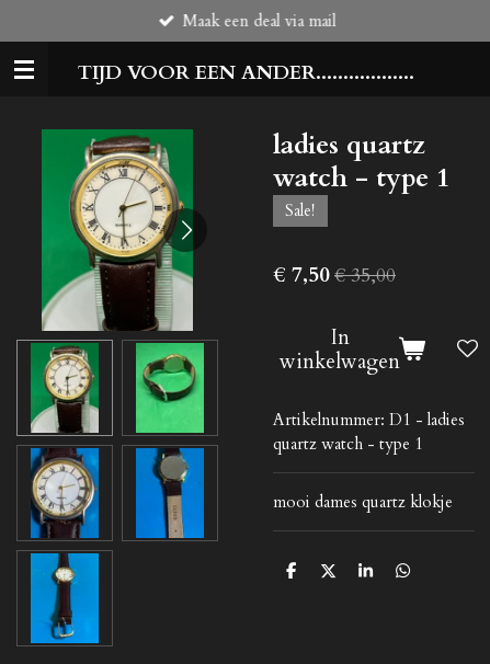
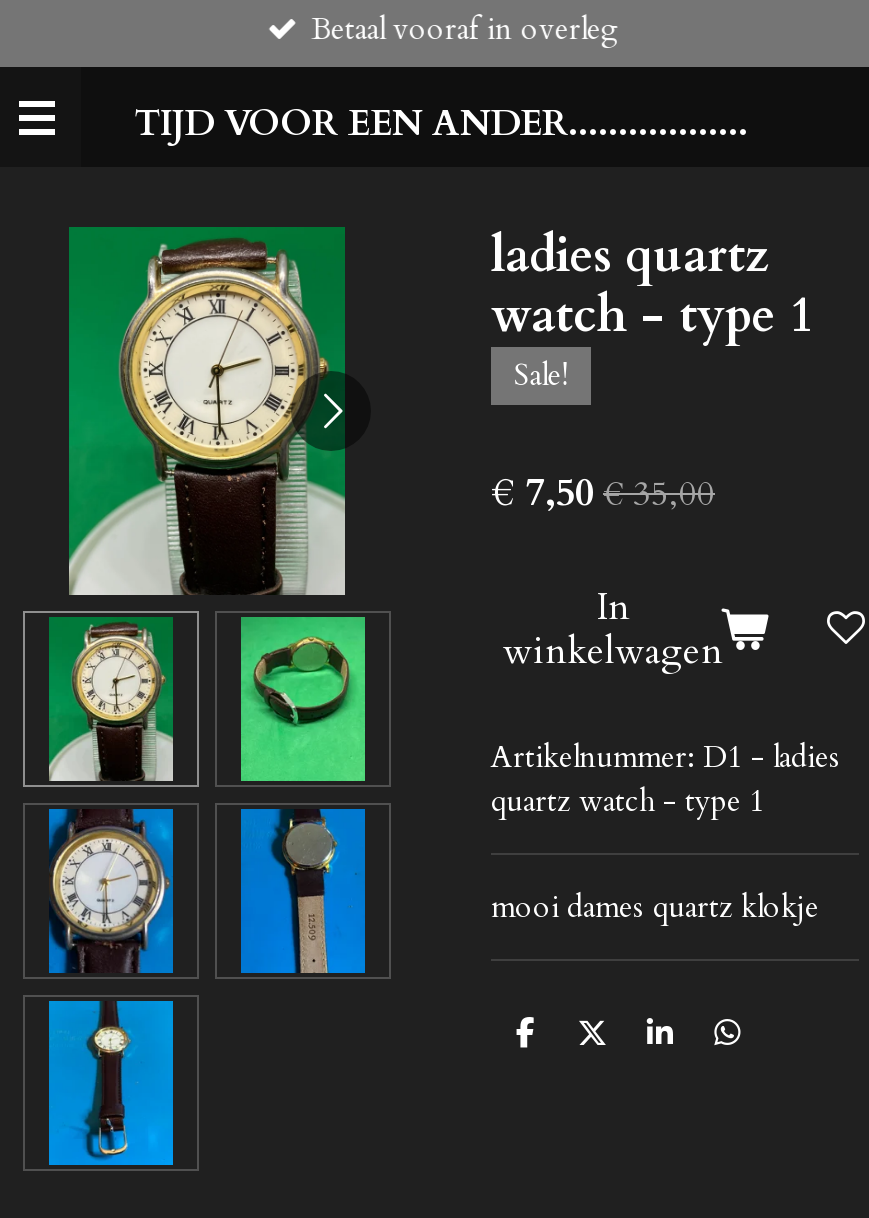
- Maak een deal via mail
+ Betaal vooraf in overleg
